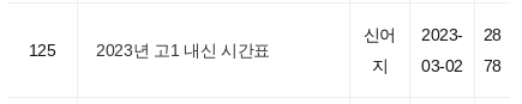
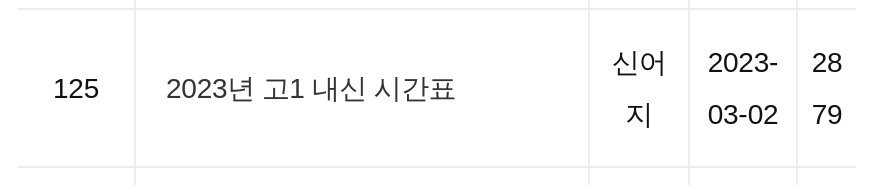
- 지 03-02 78
+ 지 03-02 79
